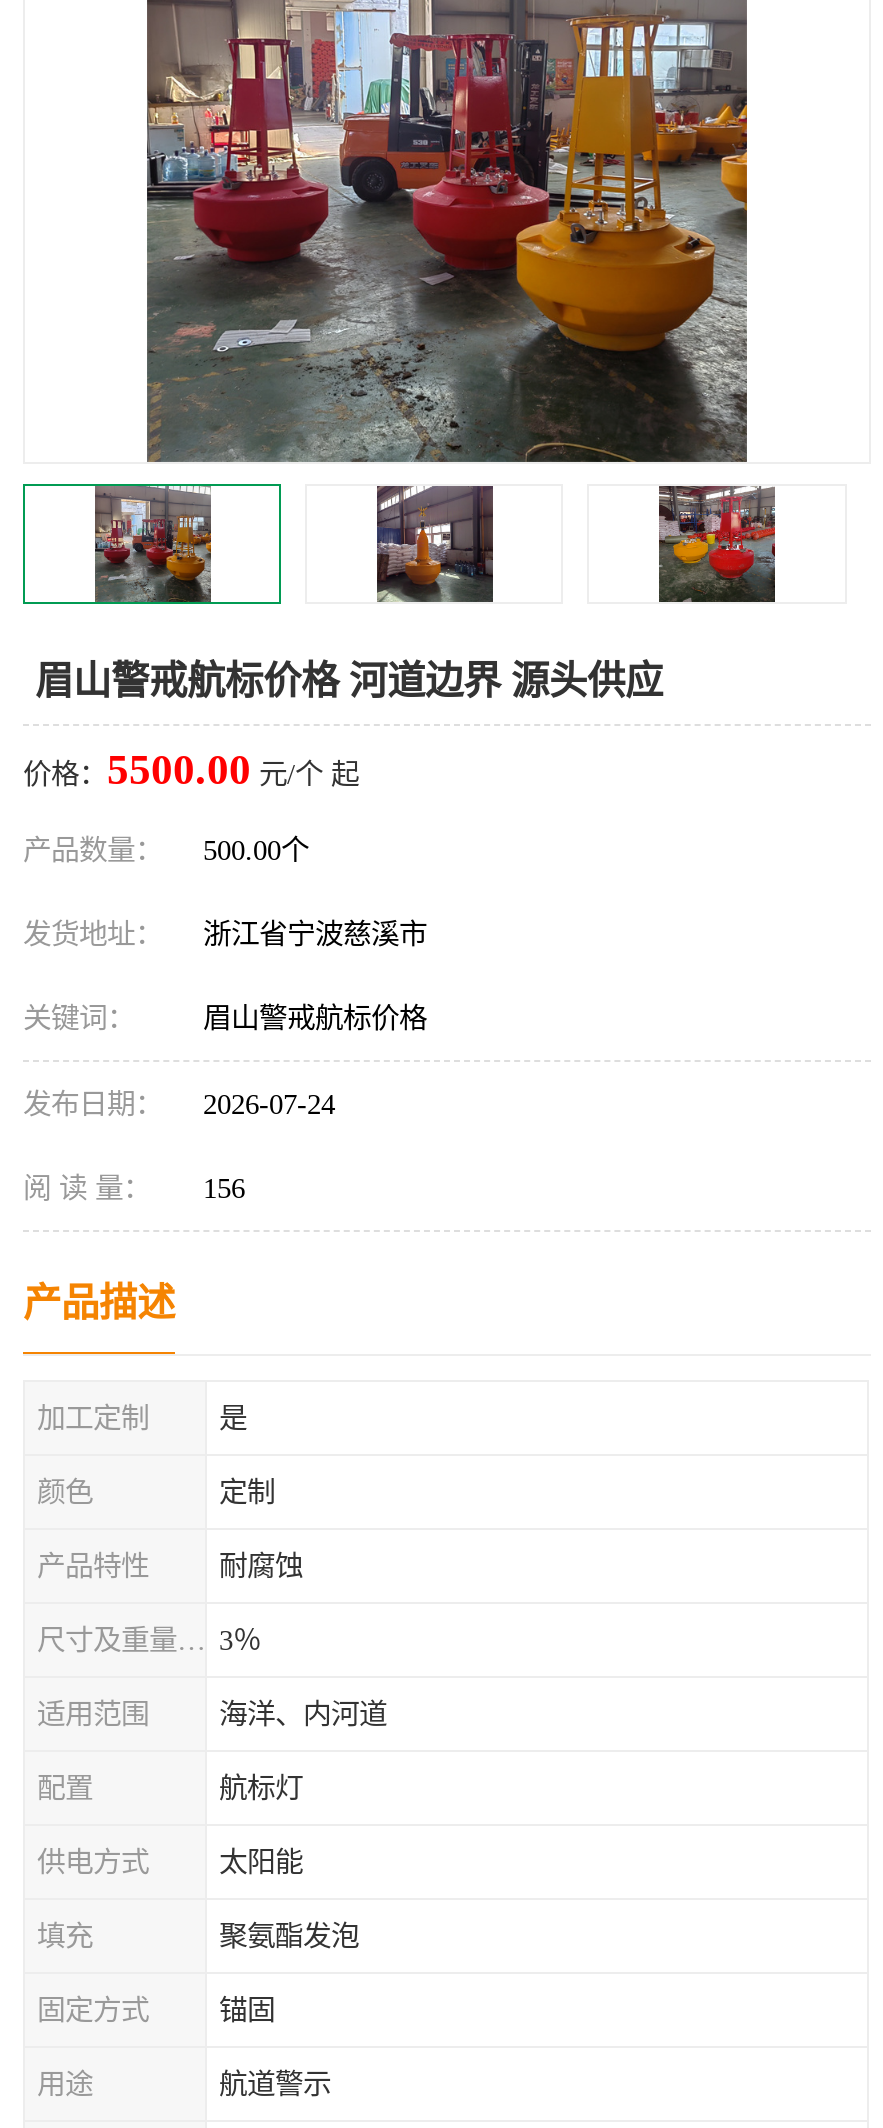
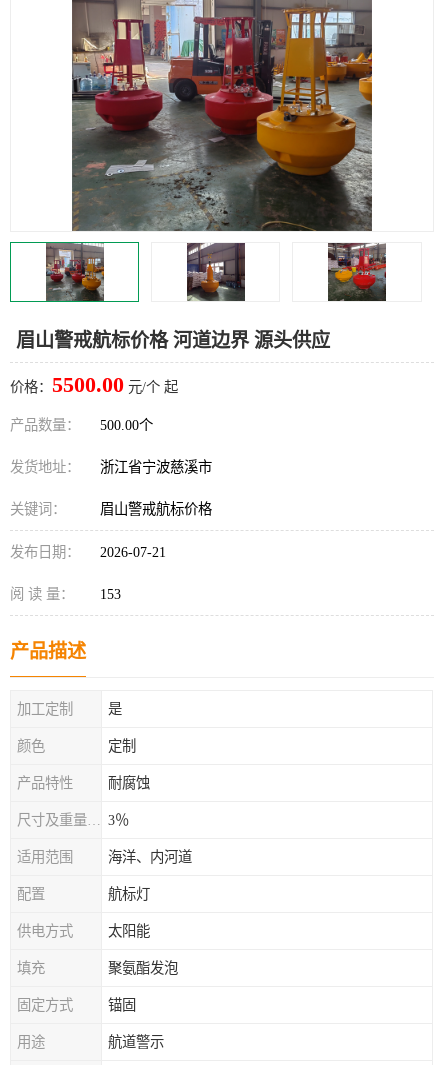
- 发布日期： 2026-07-24
+ 发布日期： 2026-07-21

- 阅 读 量： 156
+ 阅 读 量： 153
